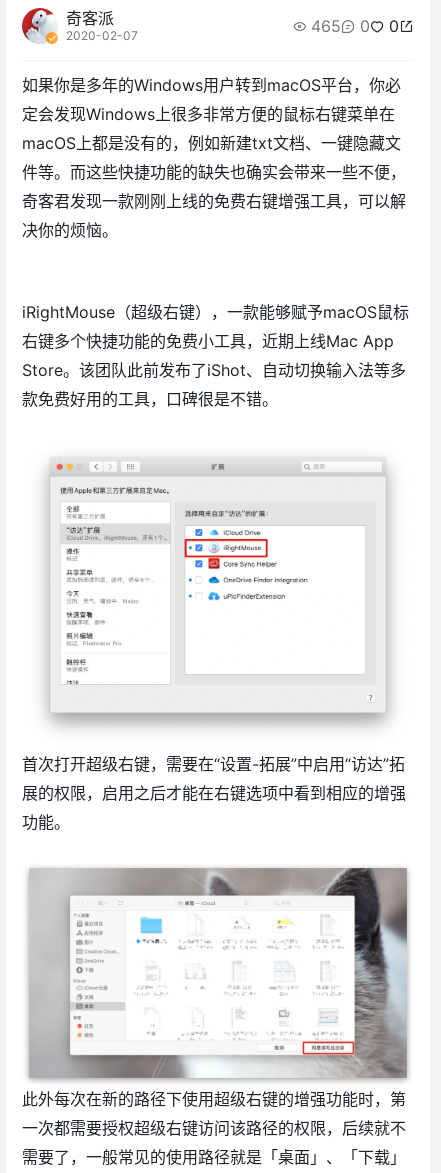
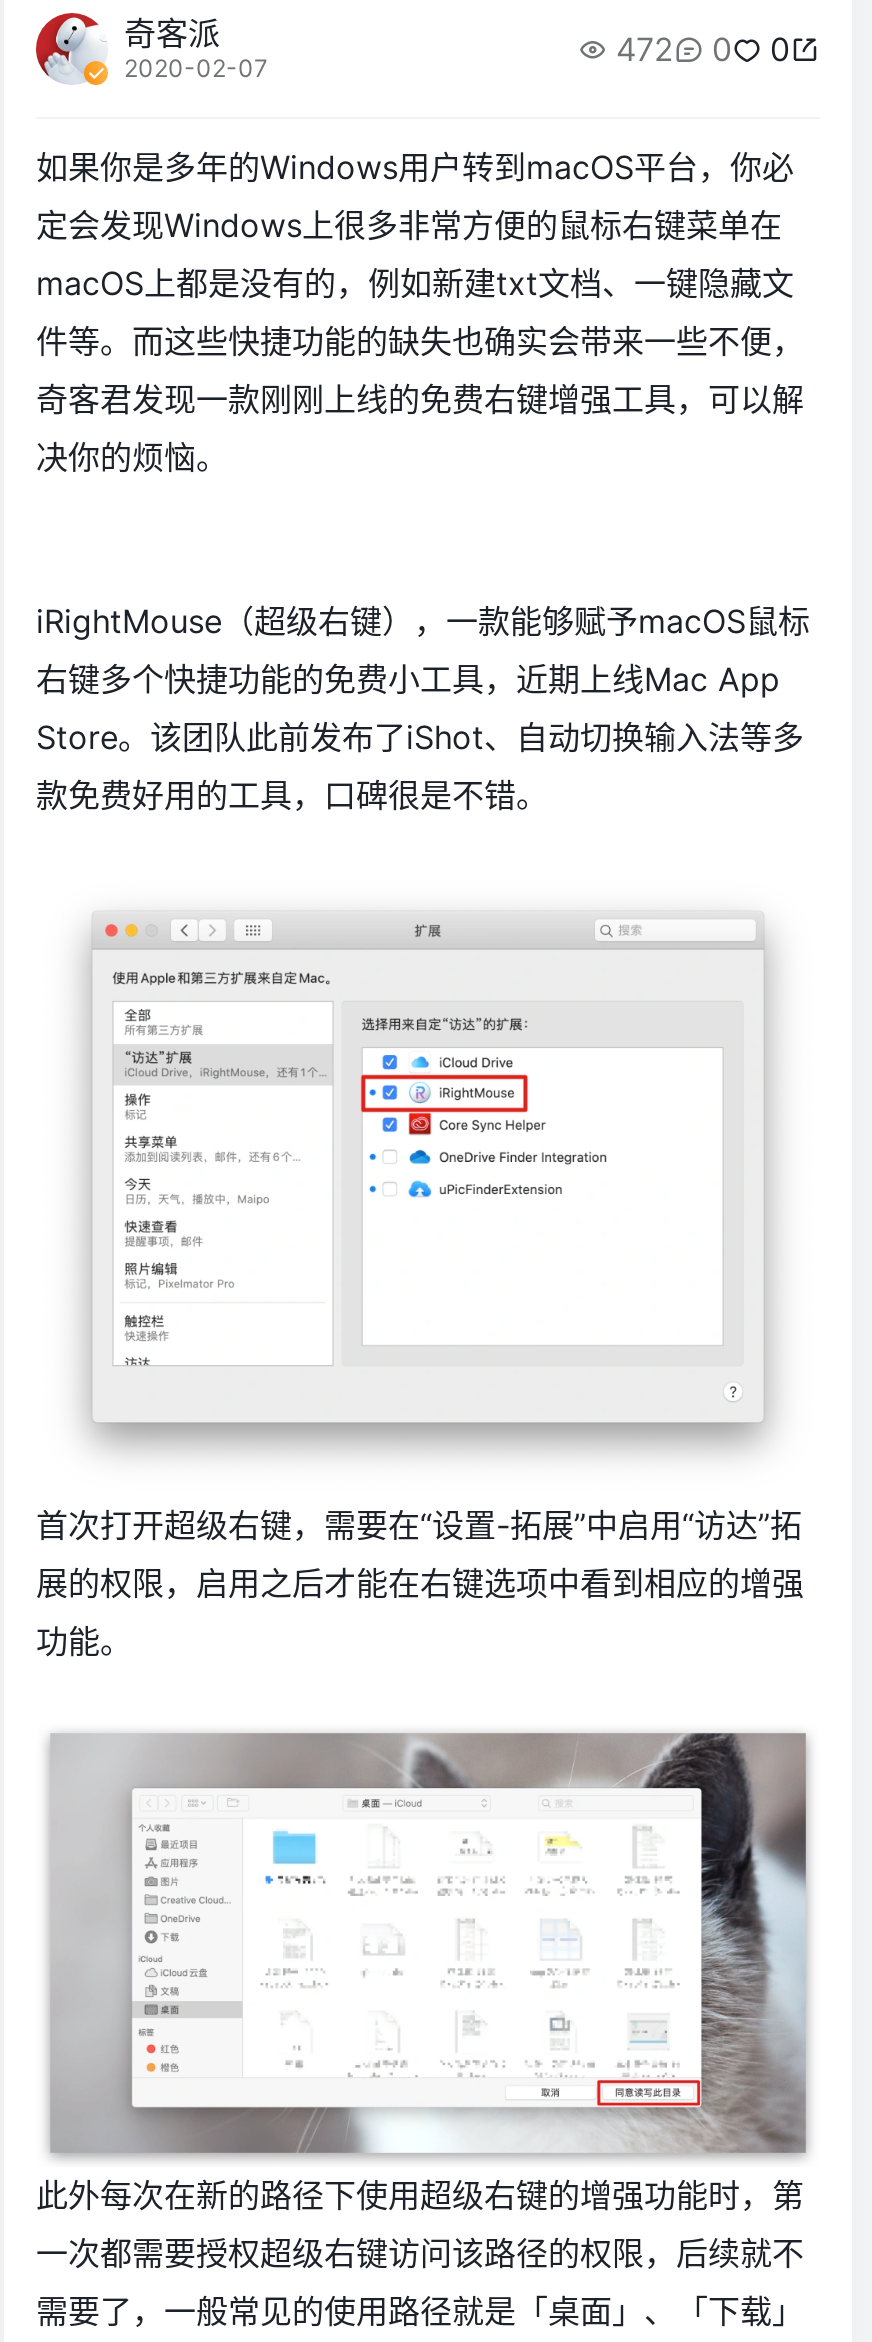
- 465 0 0
+ 472 0 0
